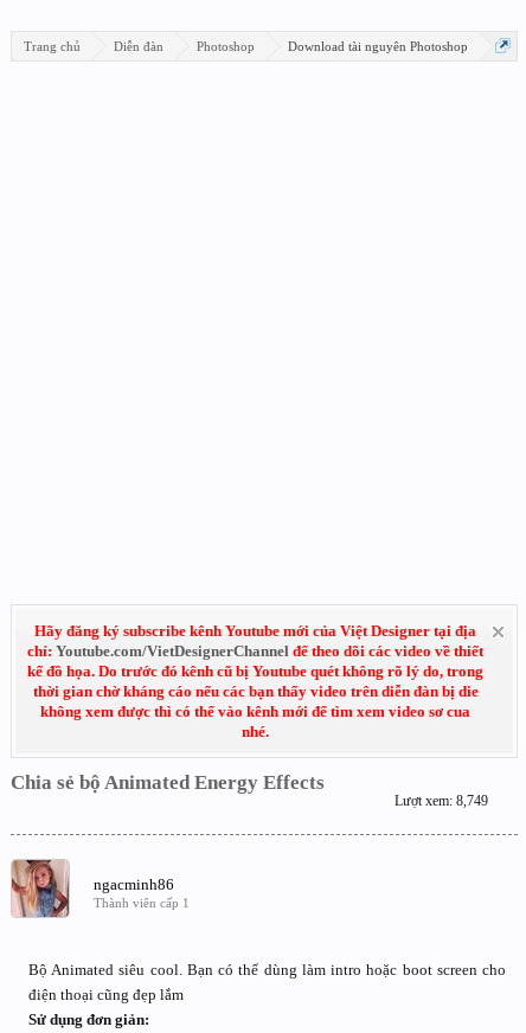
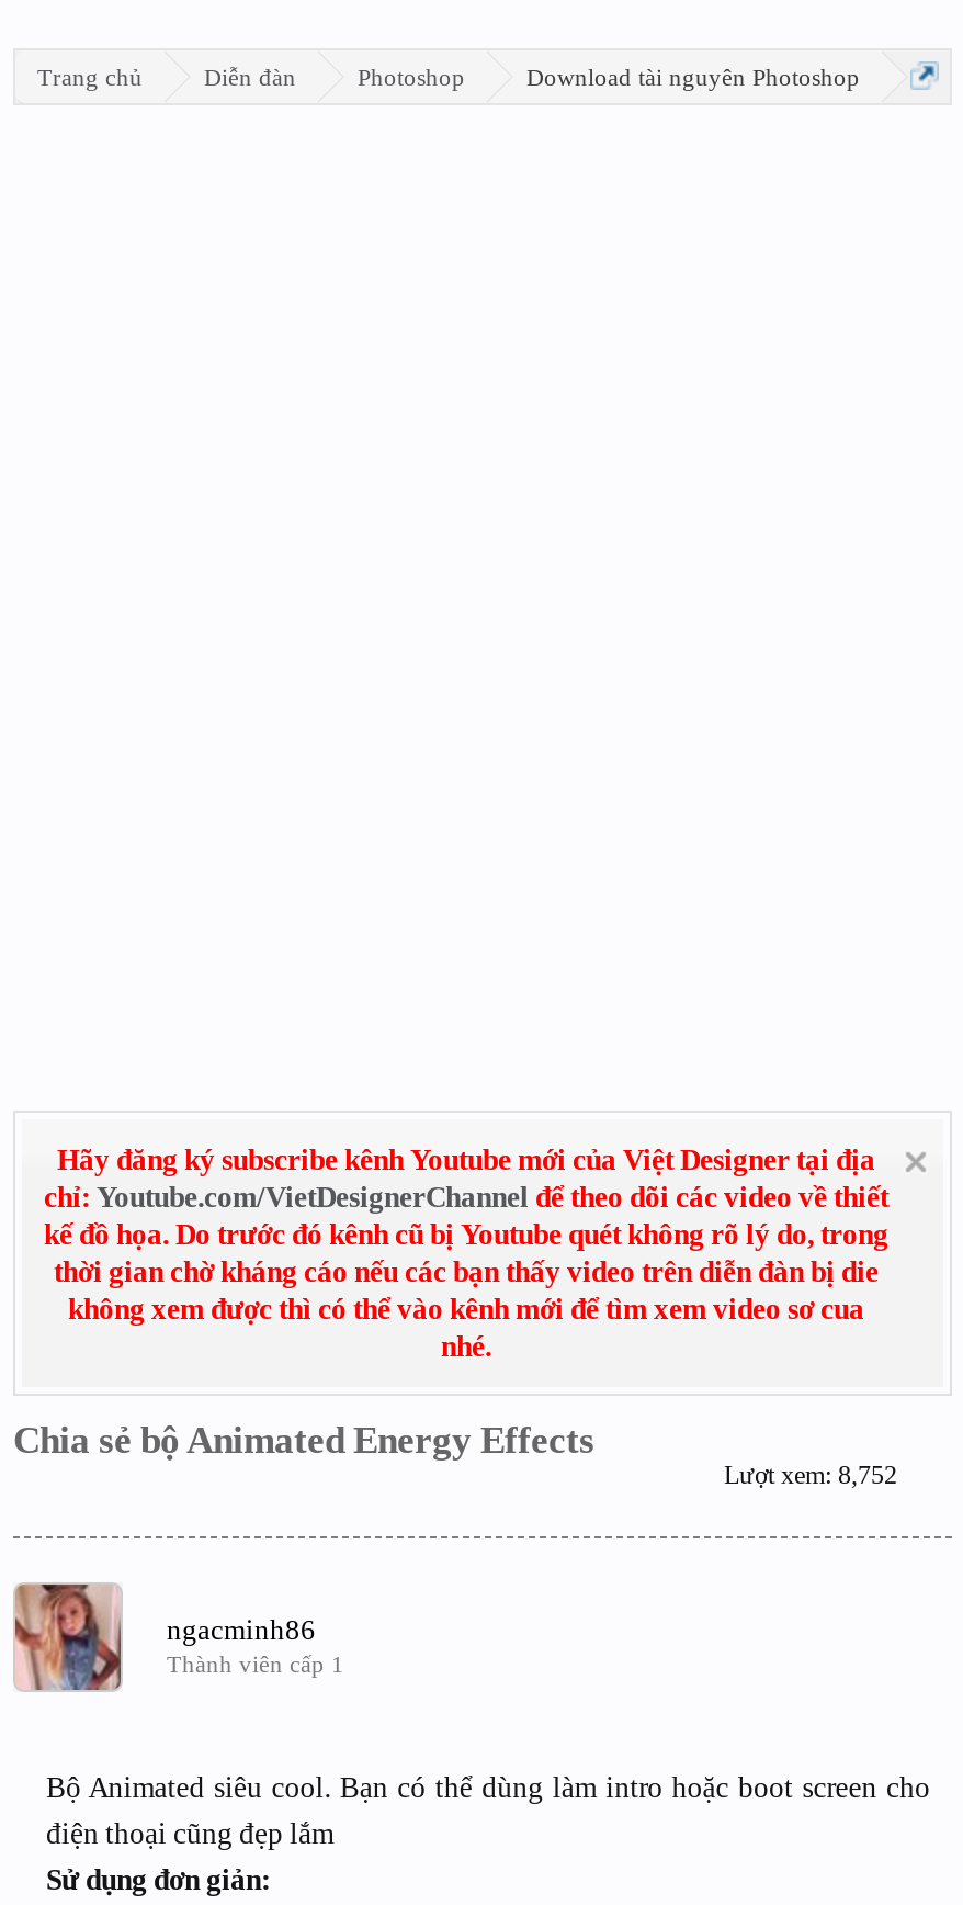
- Lượt xem: 8,749
+ Lượt xem: 8,752
